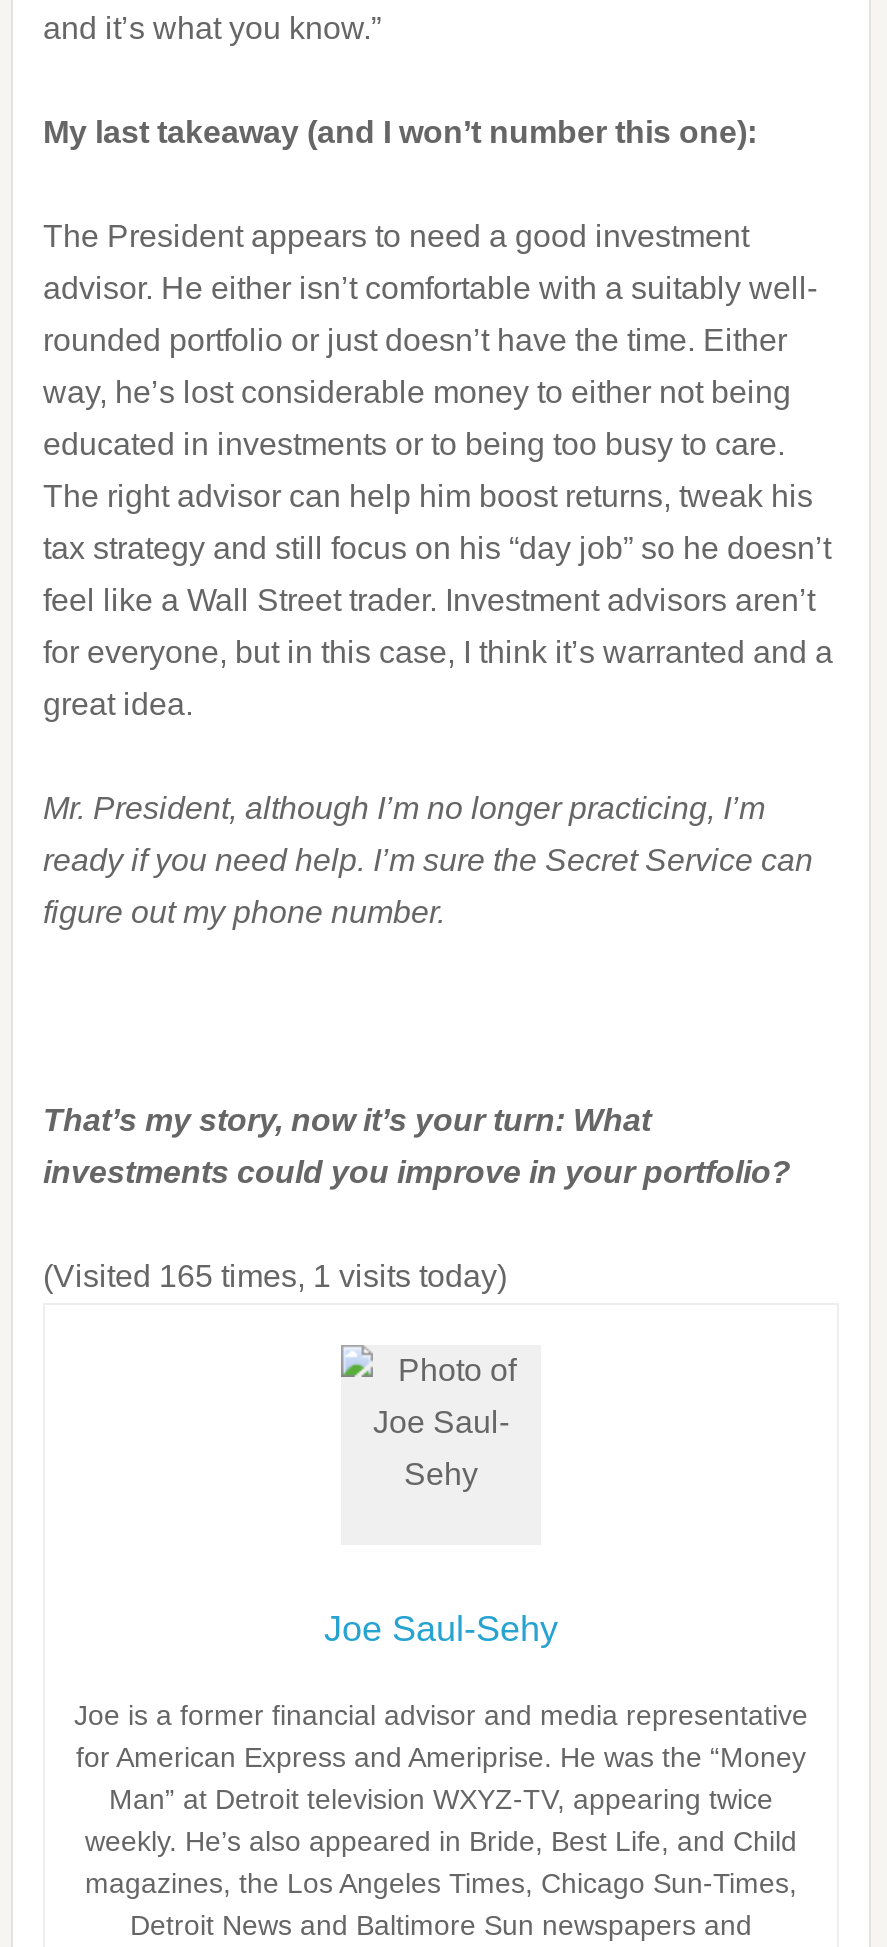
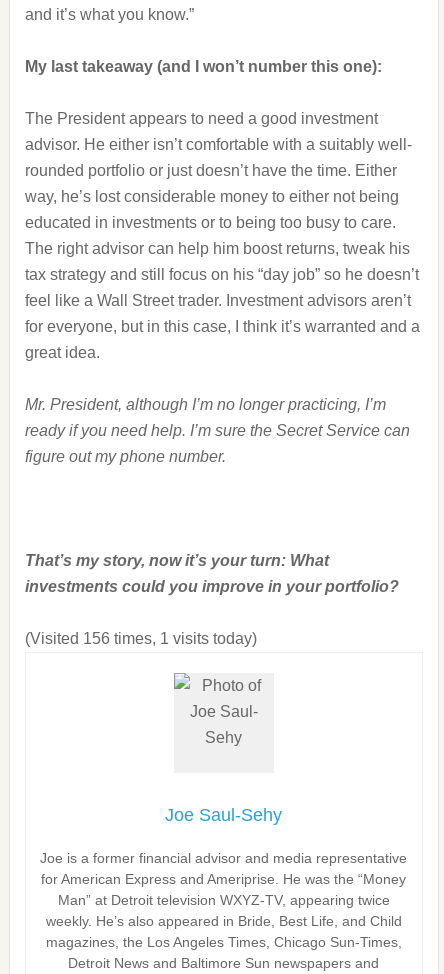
- (Visited 165 times, 1 visits today)
+ (Visited 156 times, 1 visits today)
